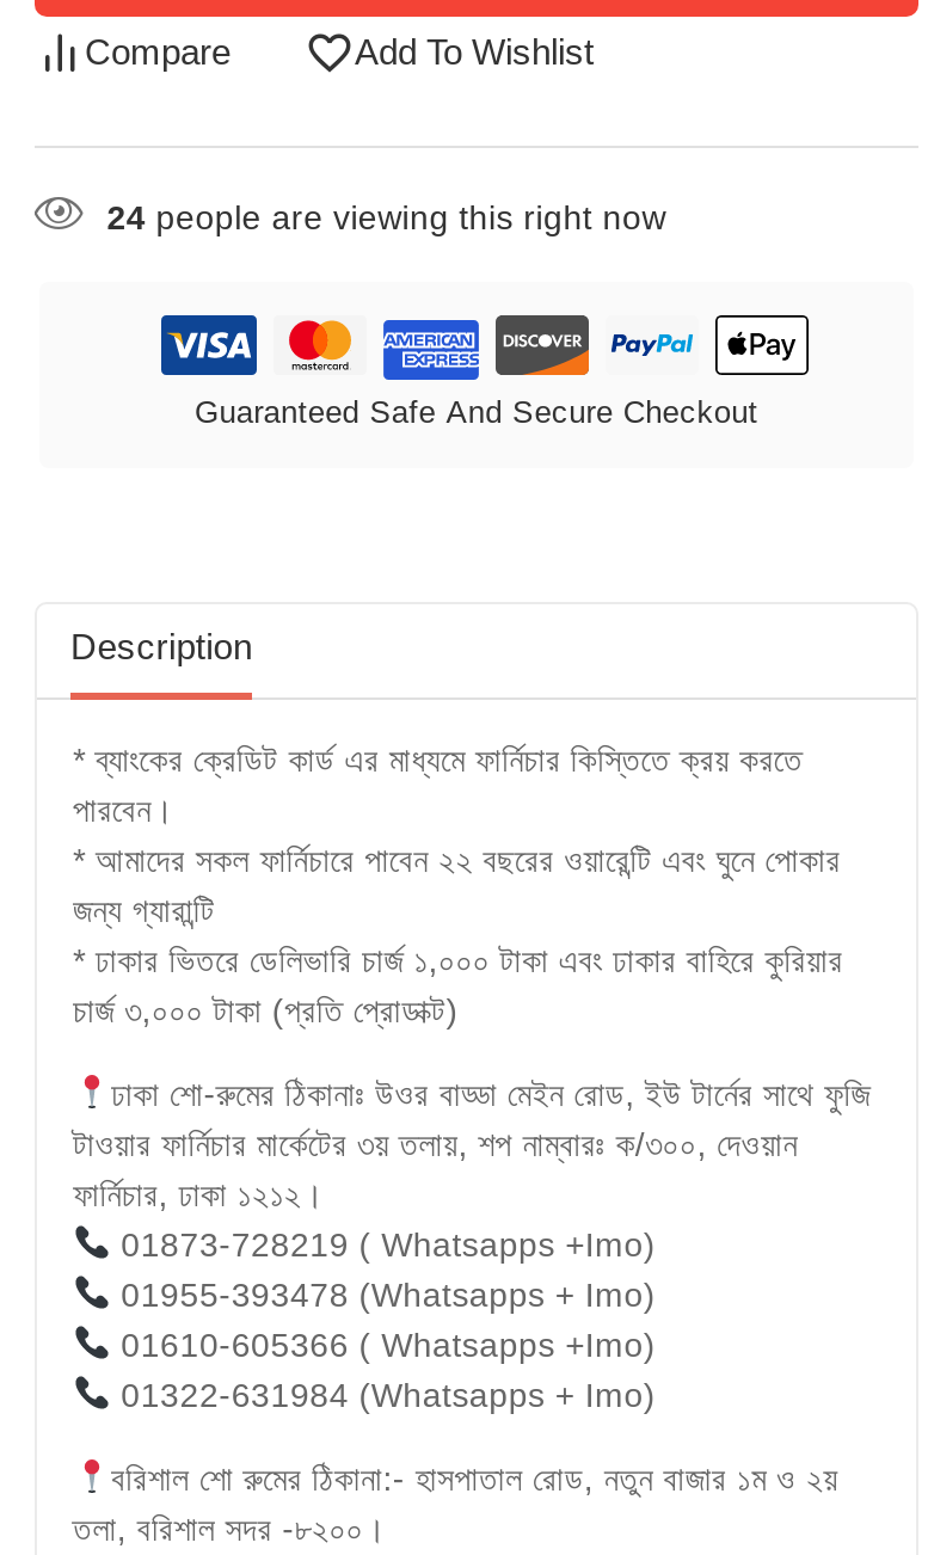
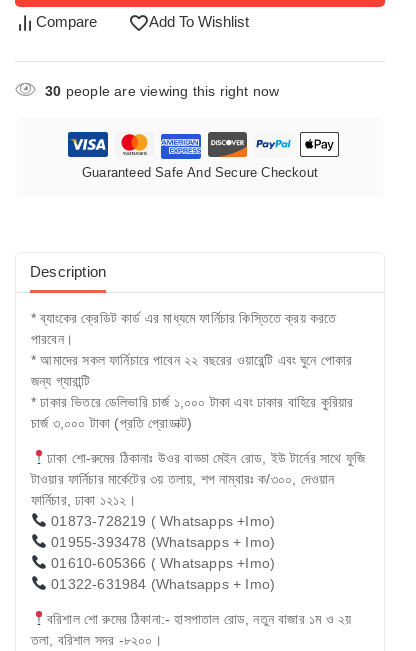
- 24 people are viewing this right now
+ 30 people are viewing this right now
